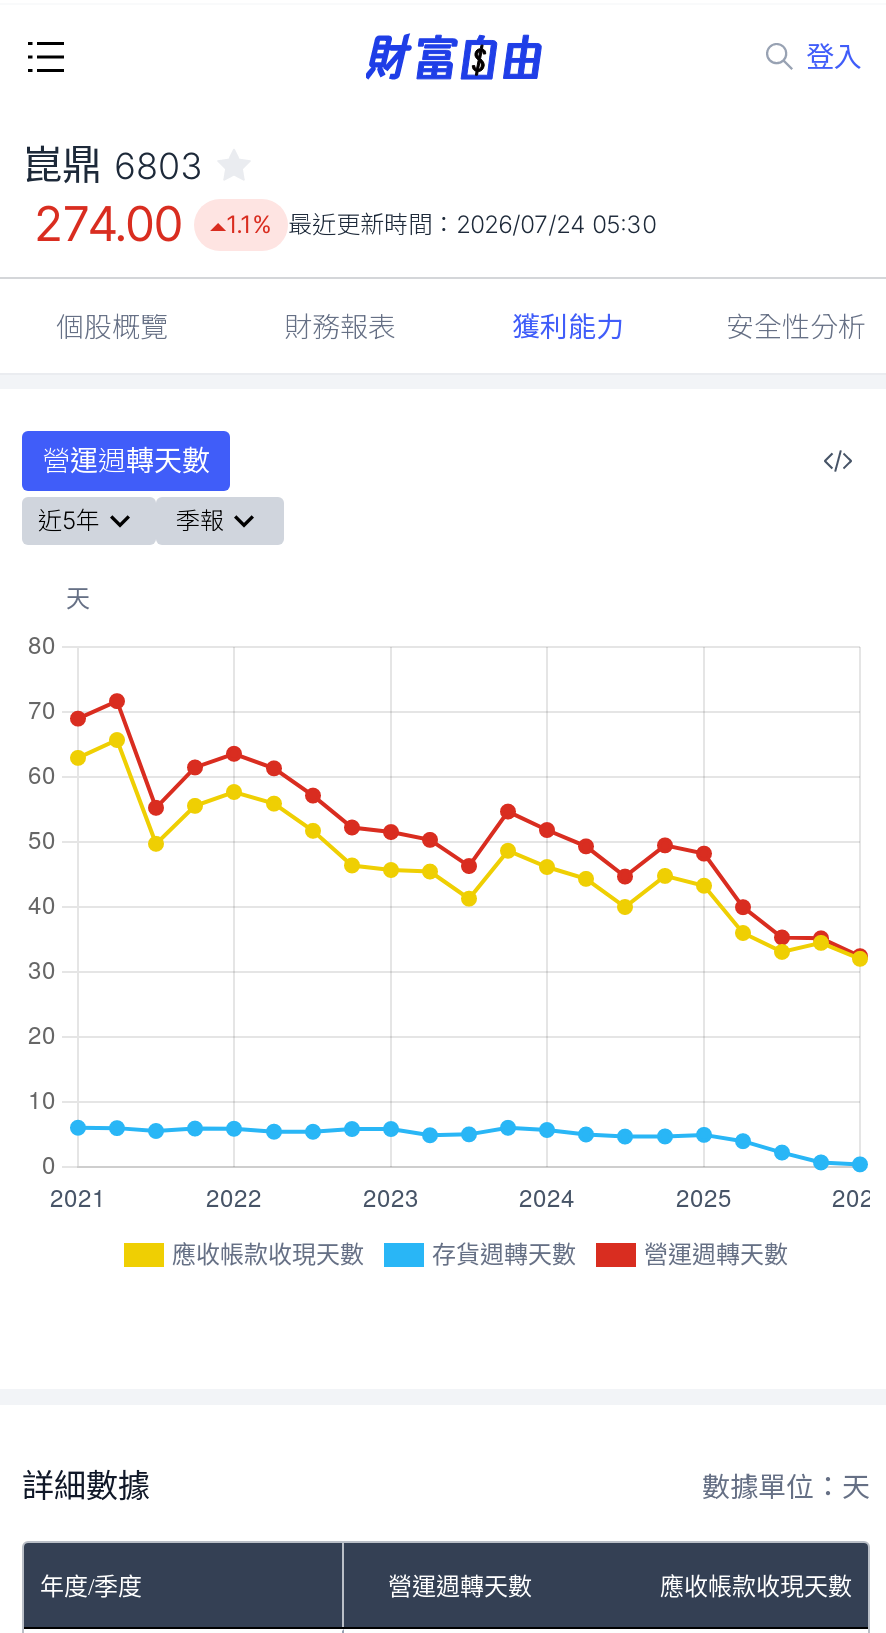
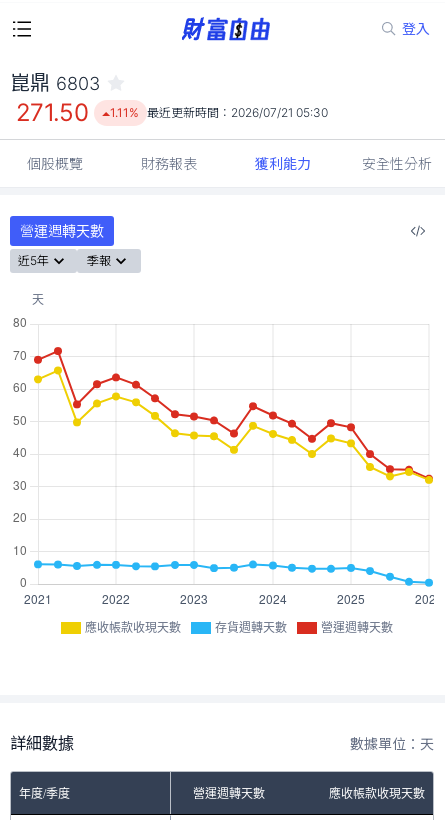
- 274.00
+ 271.50

- 1.1% 最近更新時間：2026/07/24 05:30
+ 1.11% 最近更新時間：2026/07/21 05:30
